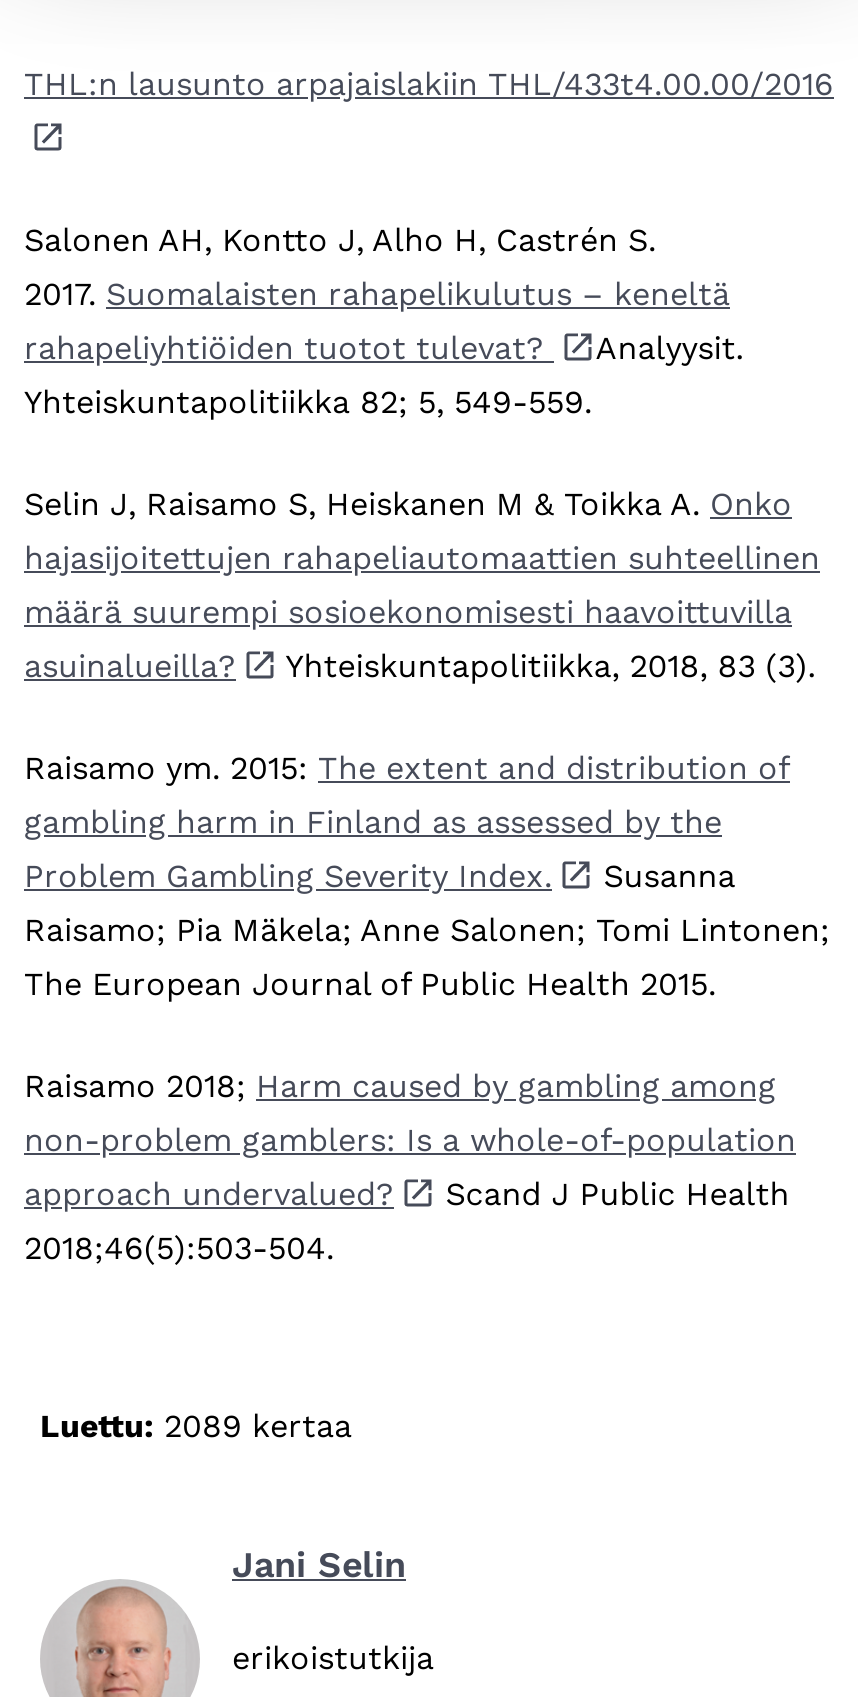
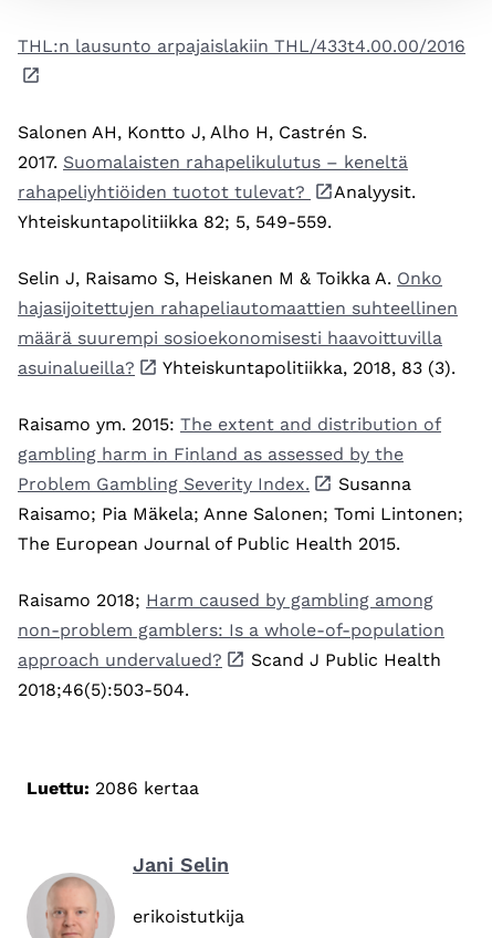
- Luettu: 2089 kertaa
+ Luettu: 2086 kertaa
